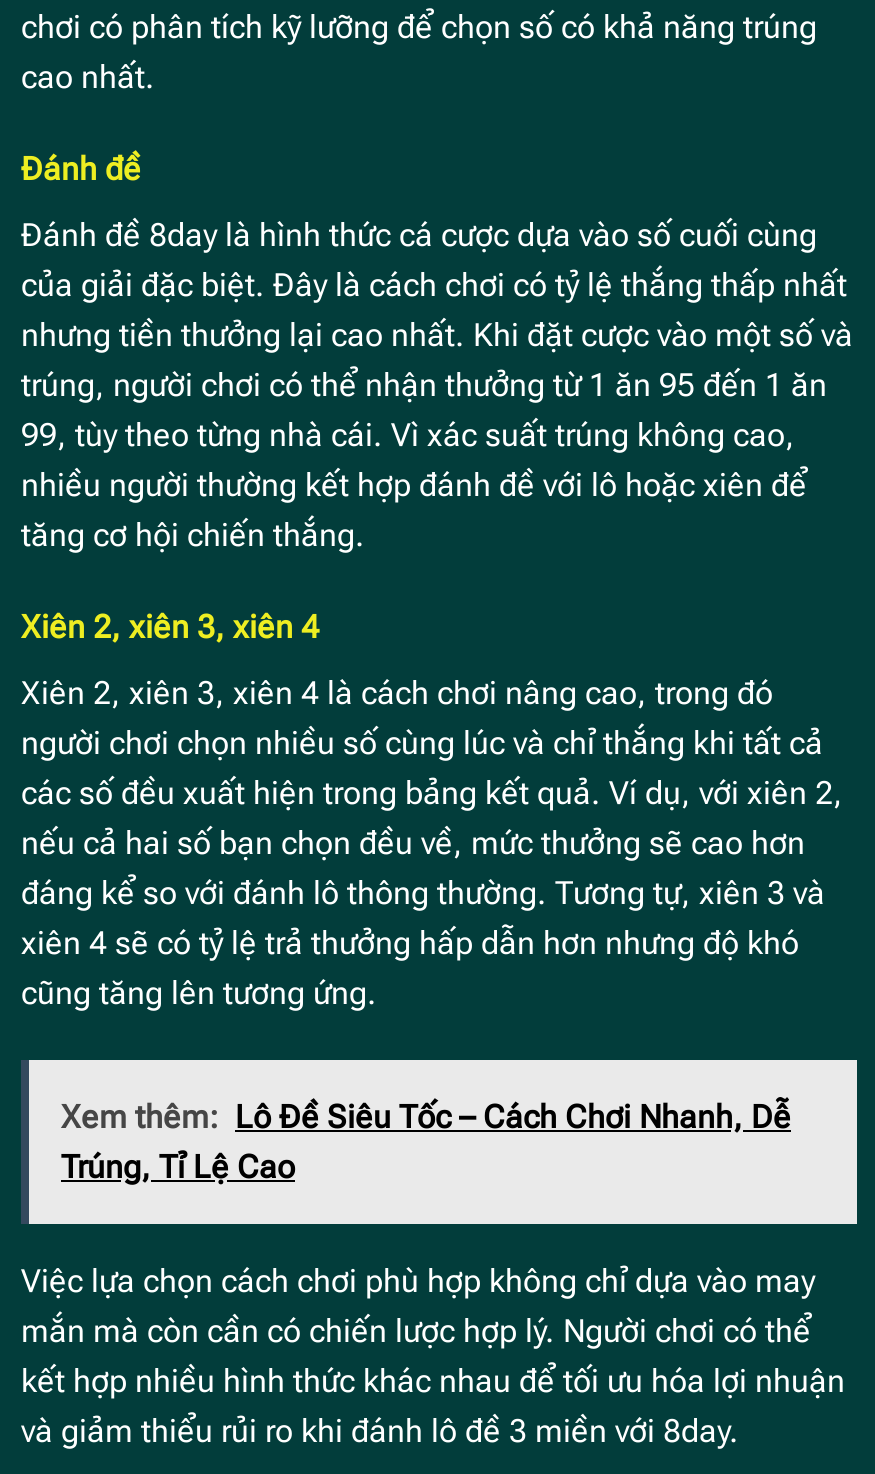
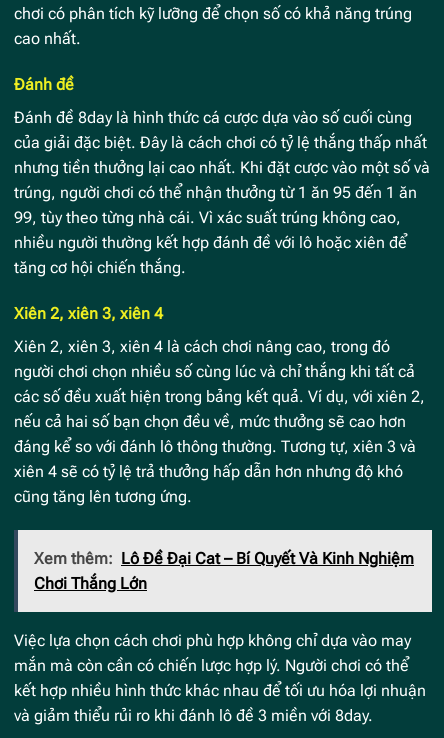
- Xem thêm: Lô Đề Siêu Tốc – Cách Chơi Nhanh, Dễ
- Trúng, Tỉ Lệ Cao
+ Xem thêm: Lô Đề Đại Cat – Bí Quyết Và Kinh Nghiệm
+ Chơi Thắng Lớn
